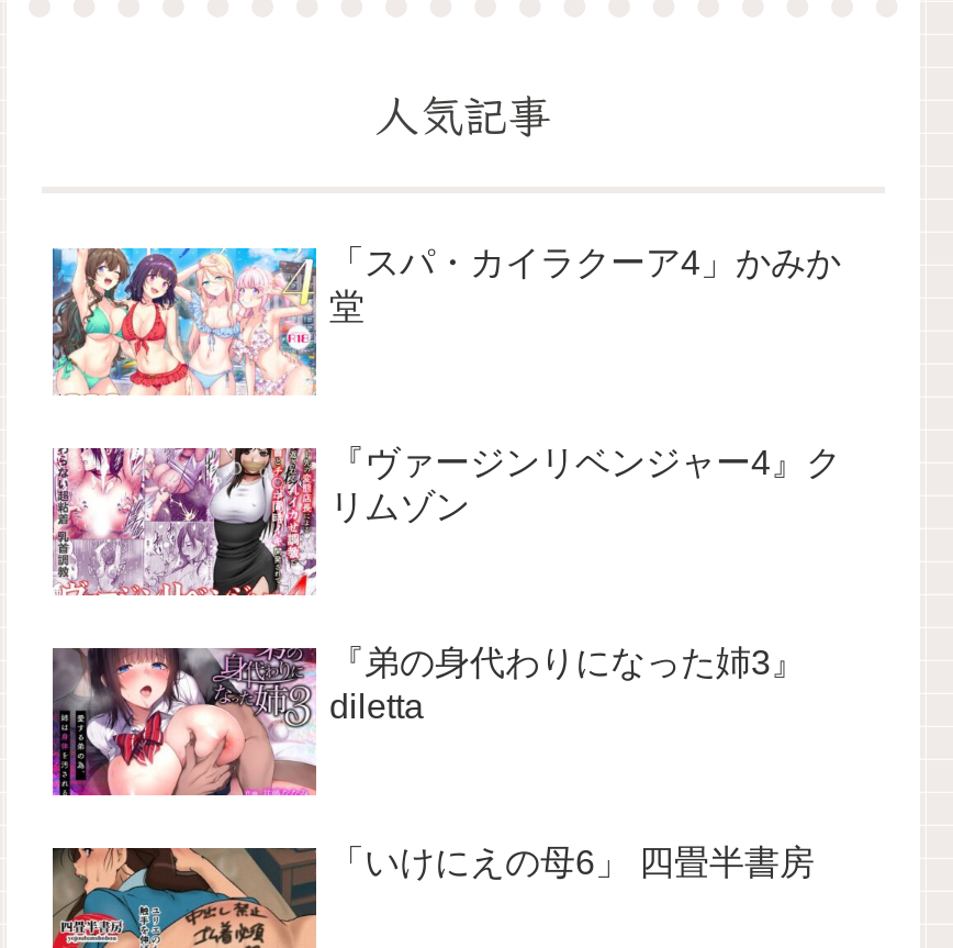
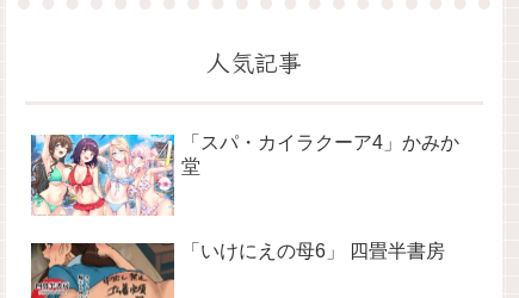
- [image]
- 『ヴァージンリベンジャー4』ク
- リムゾン

- [image]
- 『弟の身代わりになった姉3』
- diletta
